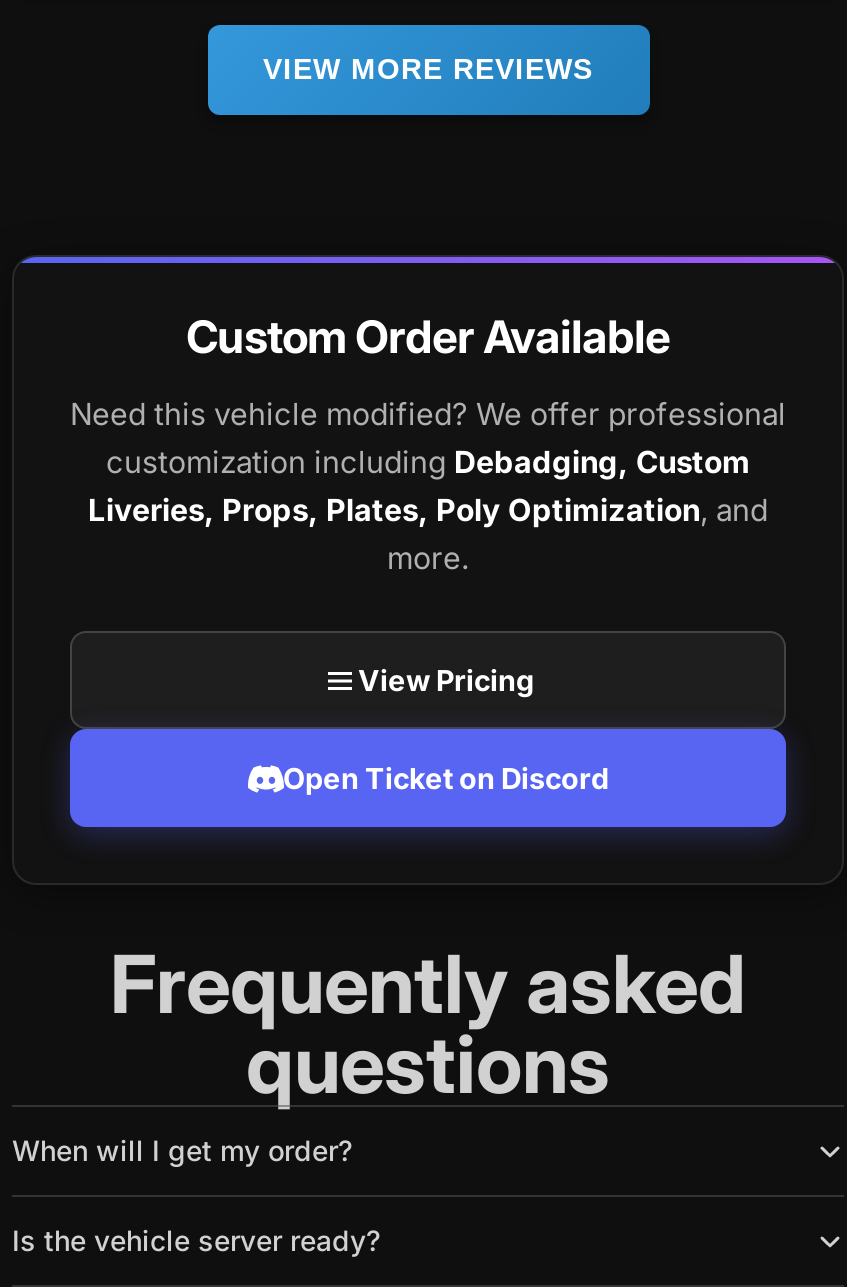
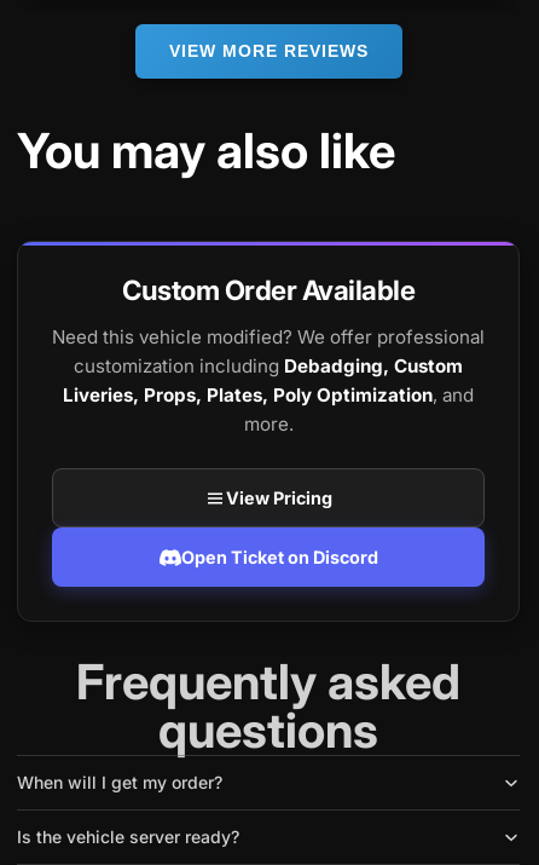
+ You may also like
